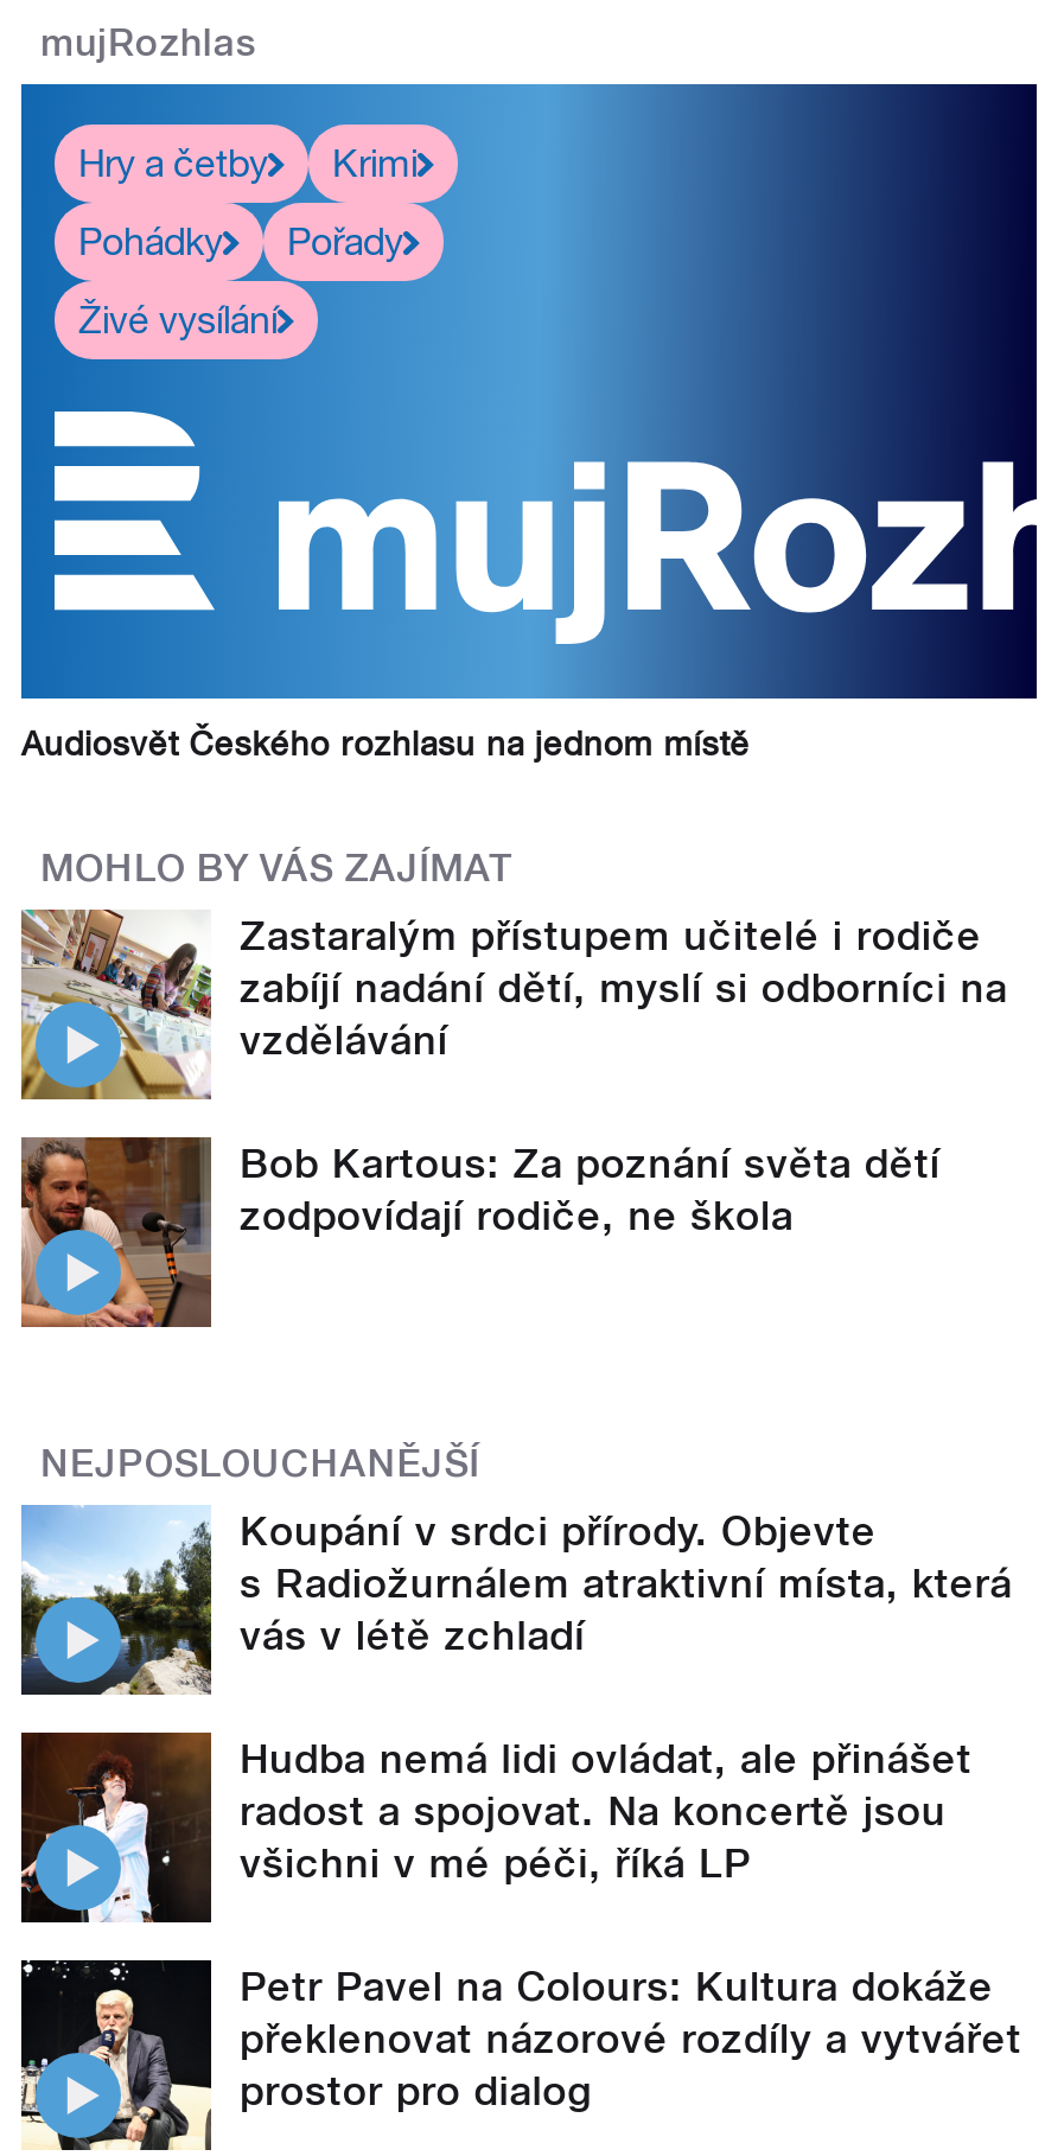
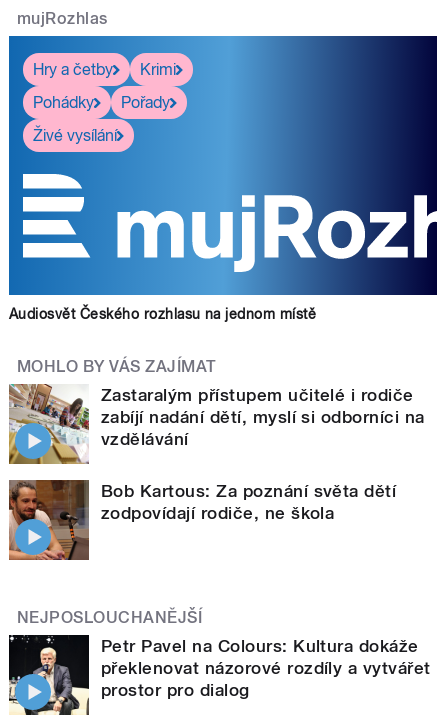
- [image]
- Koupání v srdci přírody. Objevte
- s Radiožurnálem atraktivní místa, která
- vás v létě zchladí
- Hudba nemá lidi ovládat, ale přinášet
- radost a spojovat. Na koncertě jsou
- všichni v mé péči, říká LP

- [image]
